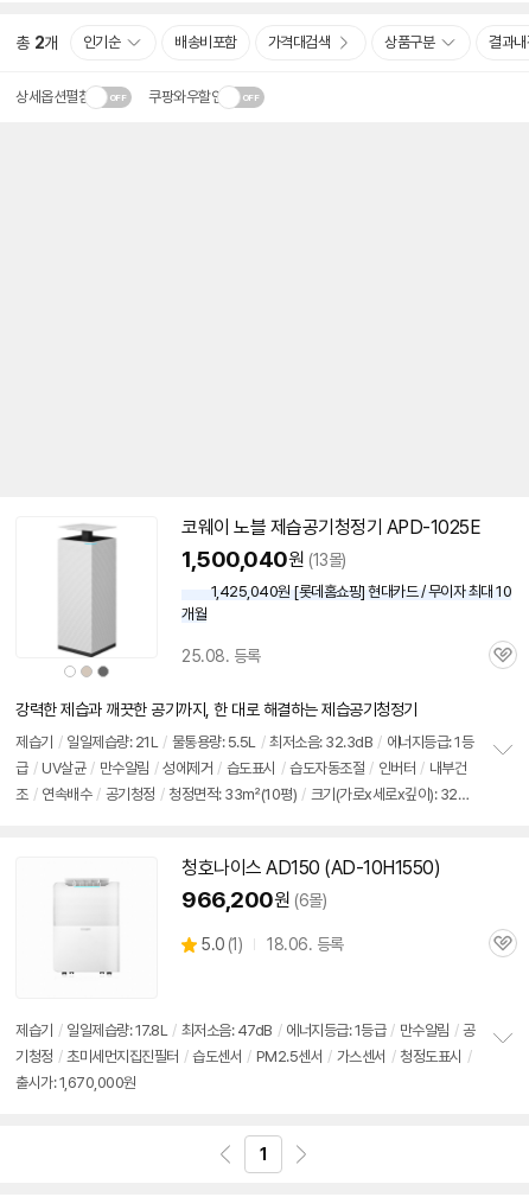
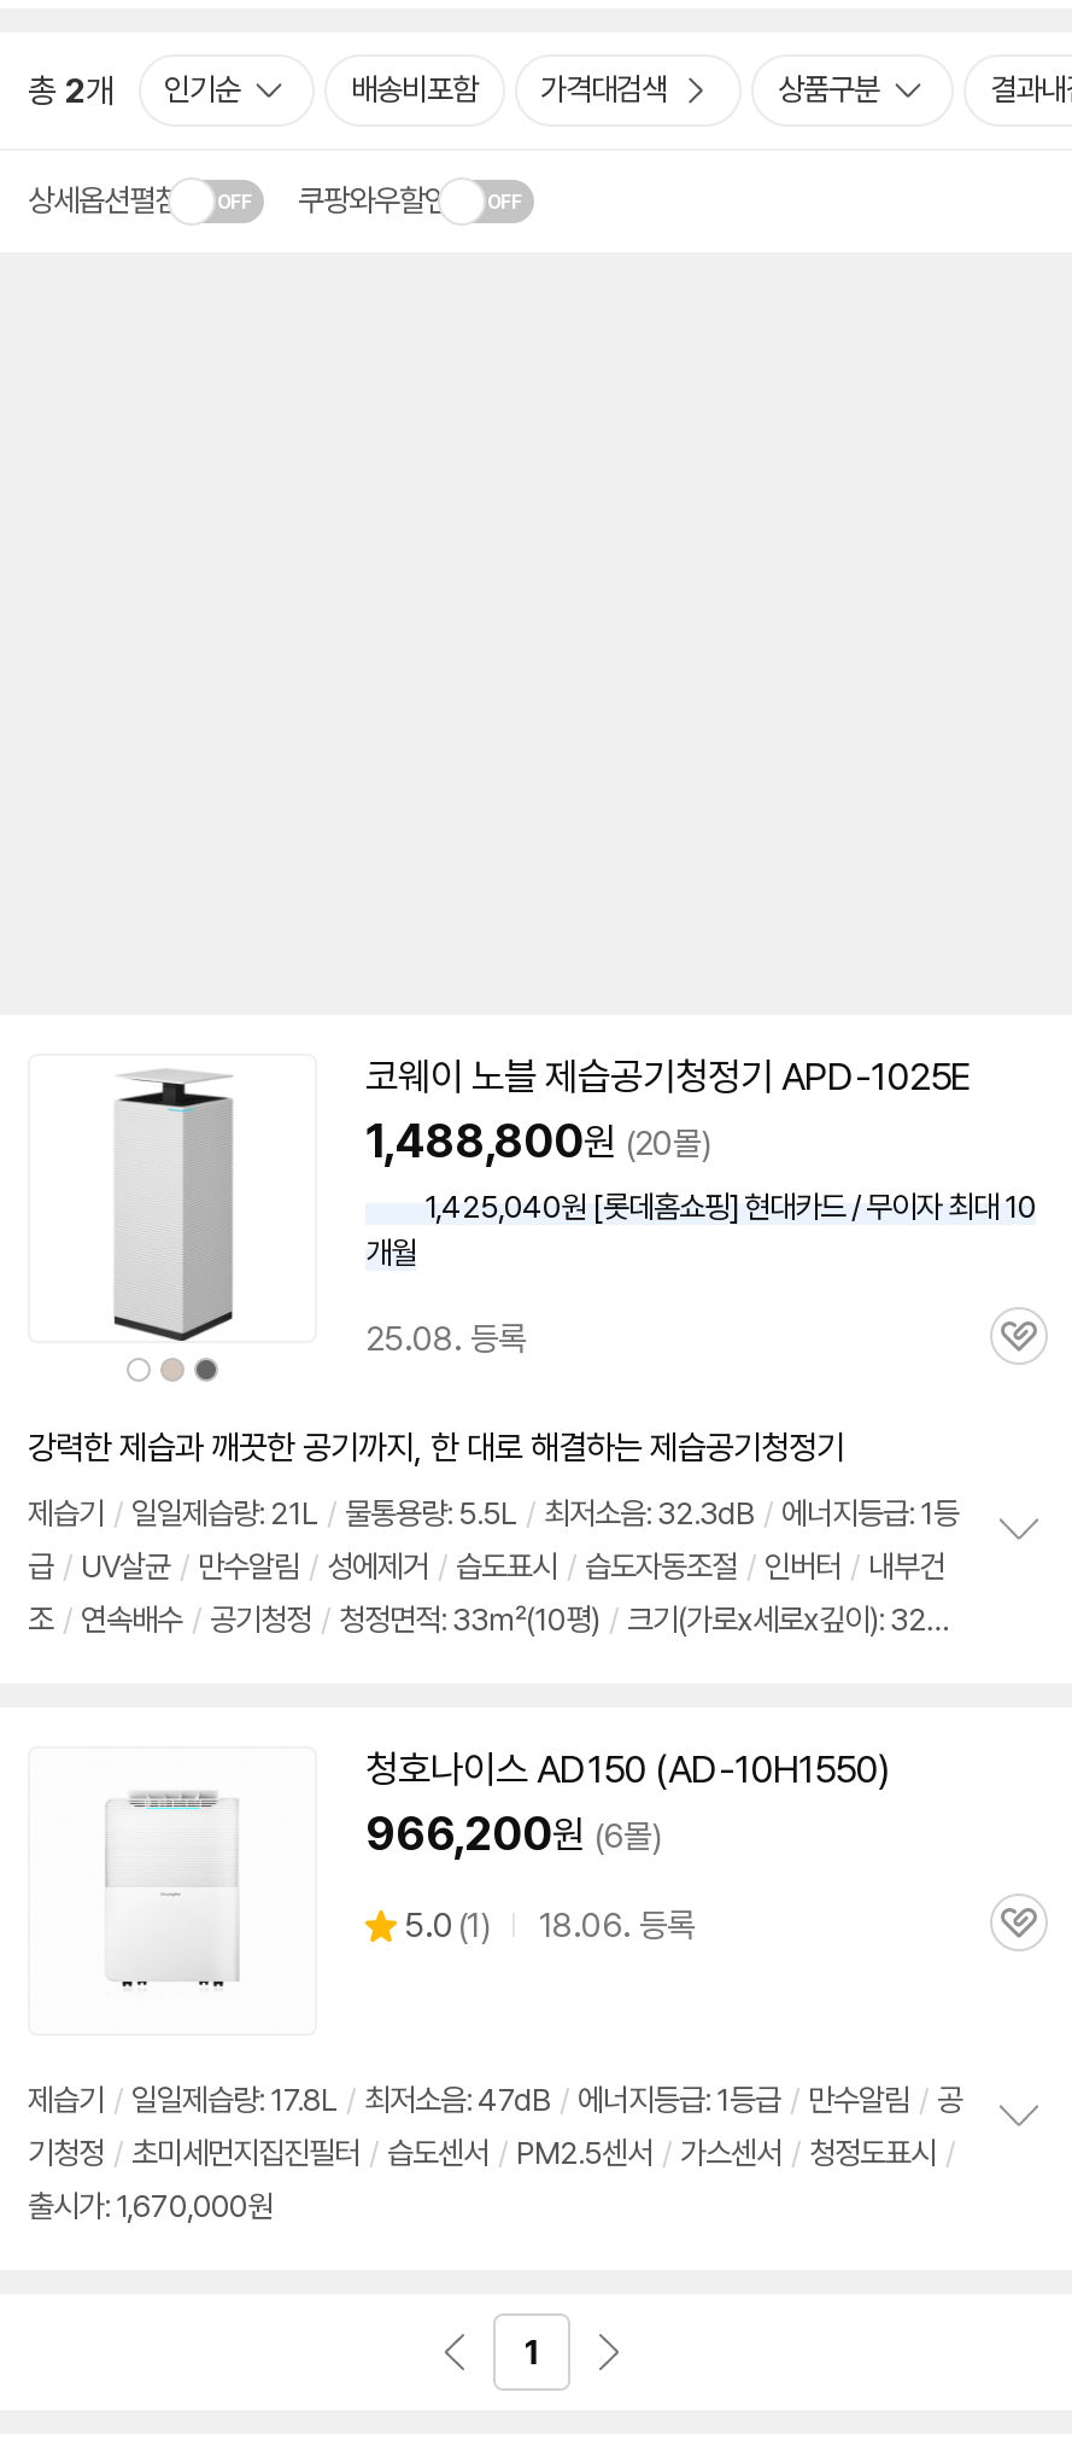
- 1,500,040원 (13몰)
+ 1,488,800원 (20몰)
